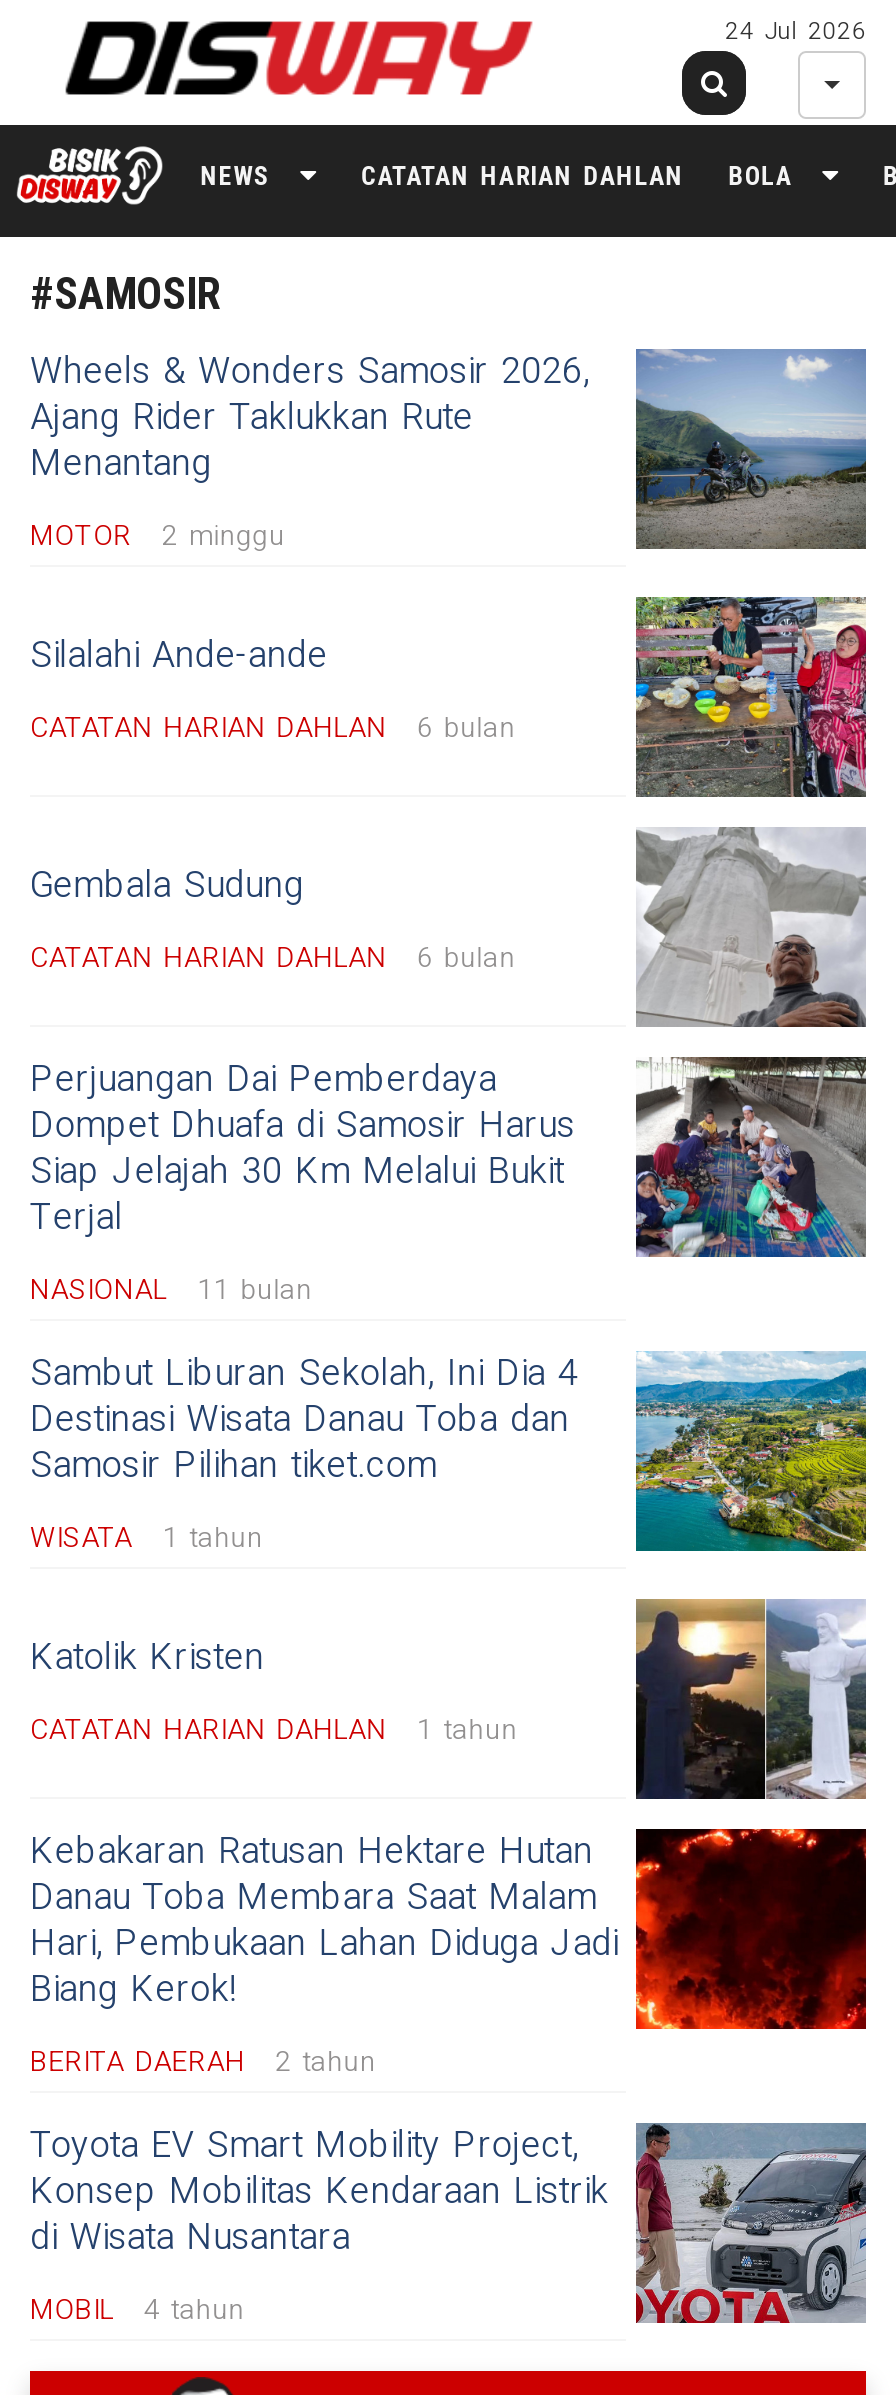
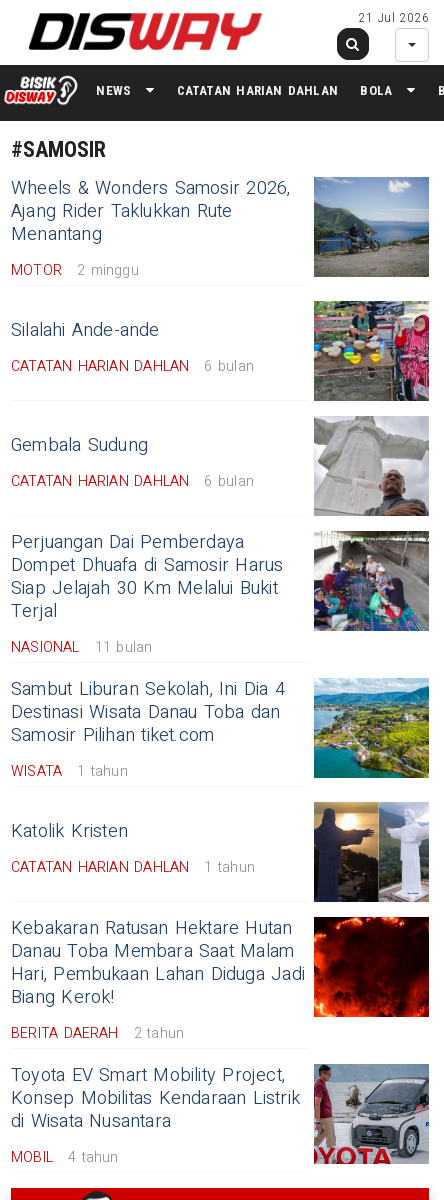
- 24 Jul 2026
+ 21 Jul 2026
